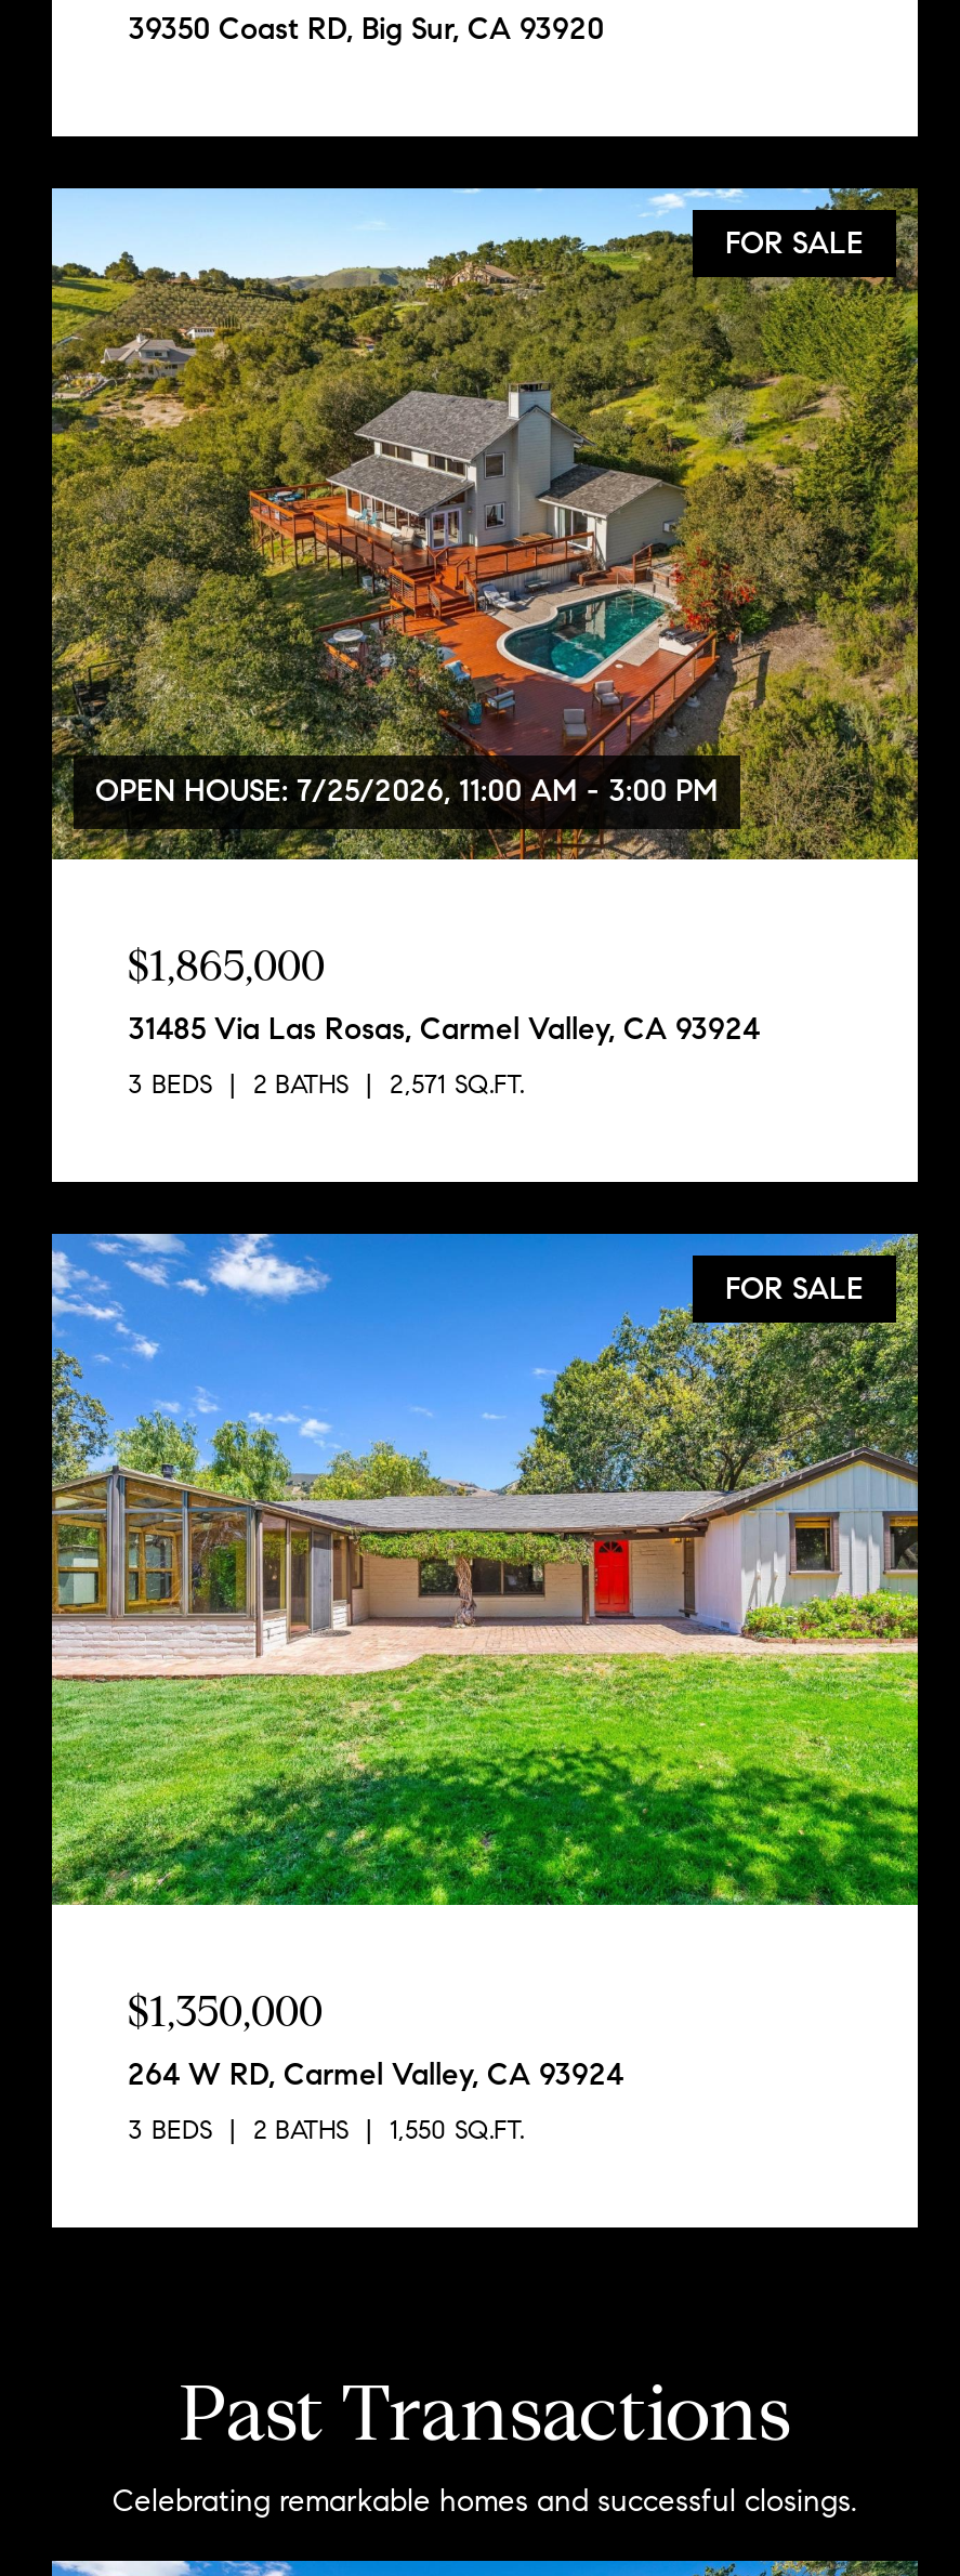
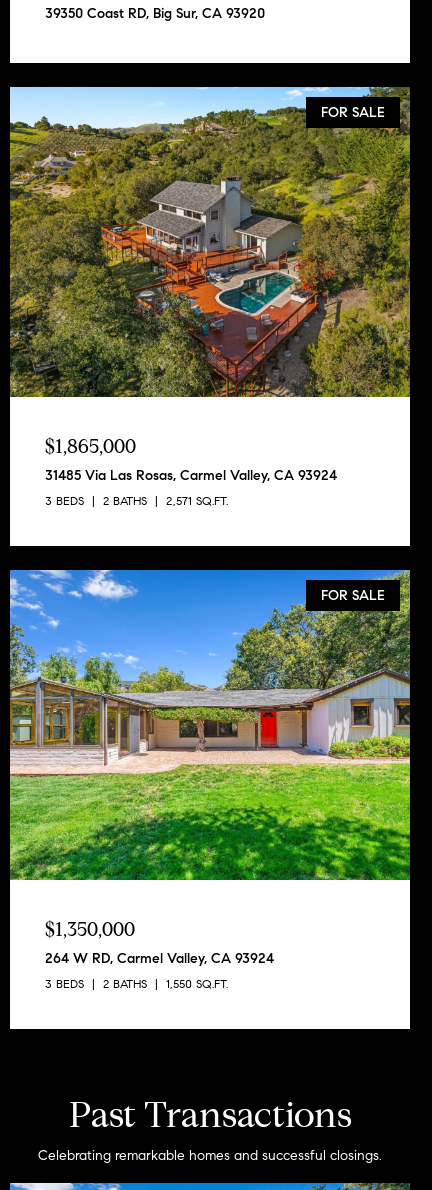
- OPEN HOUSE: 7/25/2026, 11:00 AM - 3:00 PM
